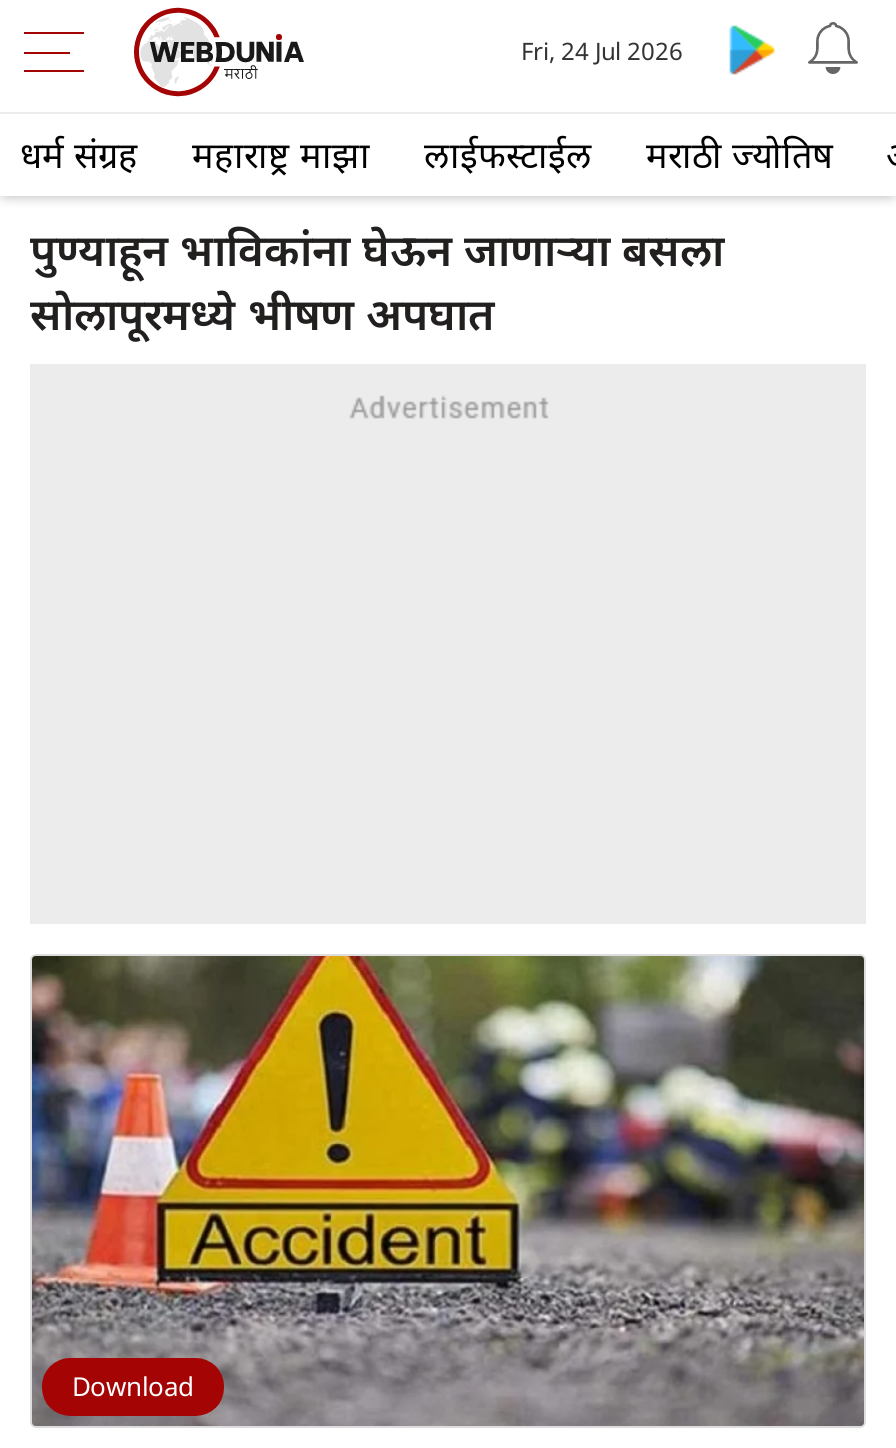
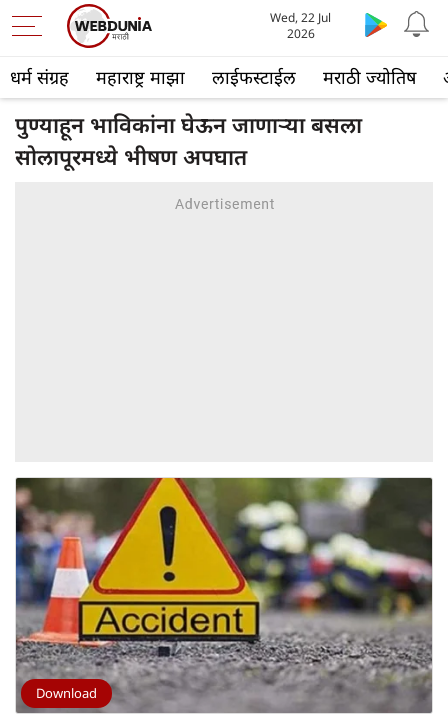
- Fri, 24 Jul 2026
+ Wed, 22 Jul
+ 2026
